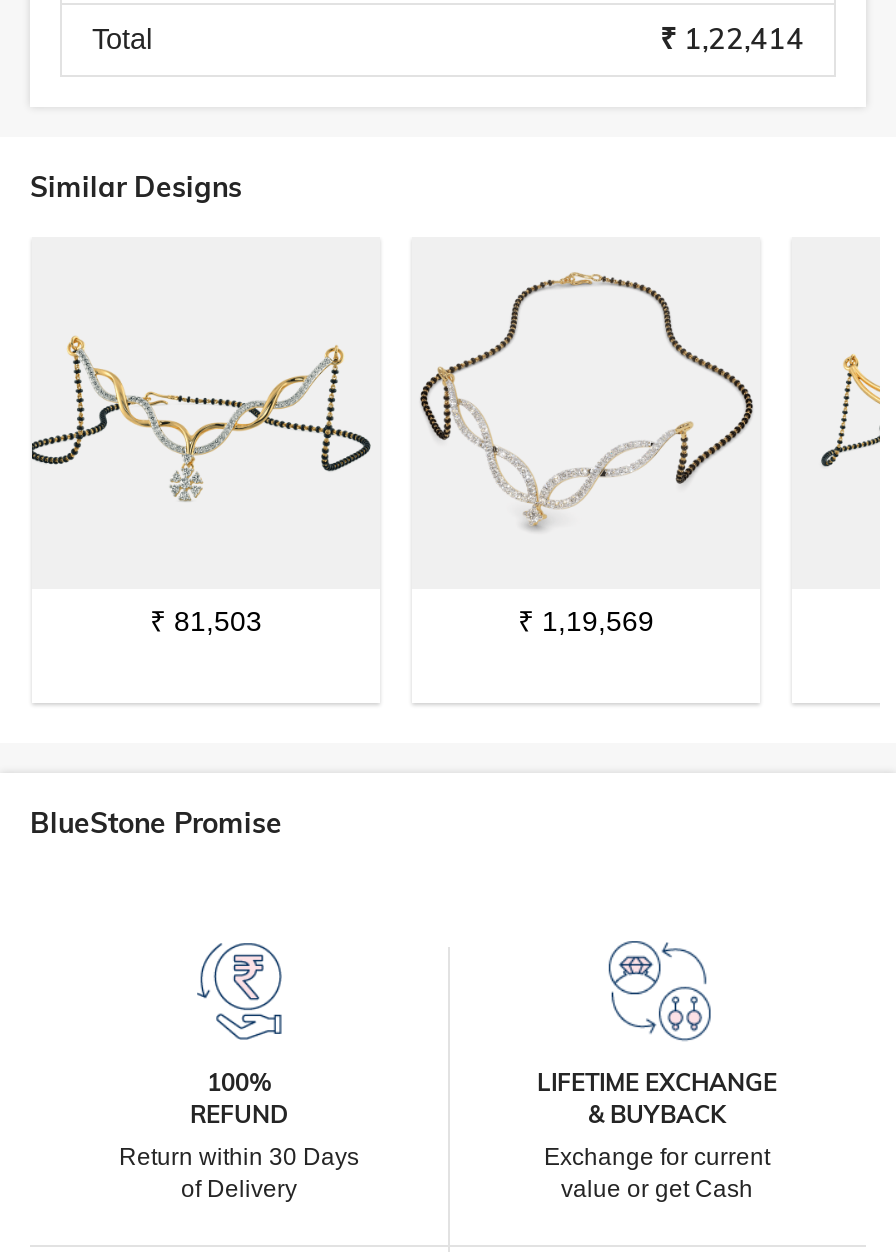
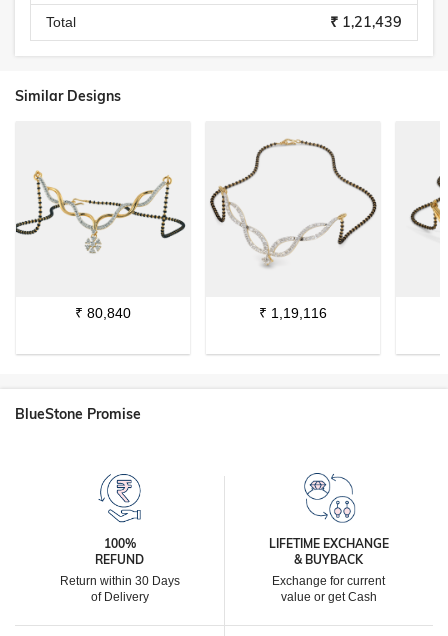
- ₹ 1,22,414
+ ₹ 1,21,439

- [image]
+ [image]

- ₹81,503
+ ₹80,840

- ₹1,19,569
+ ₹1,19,116
